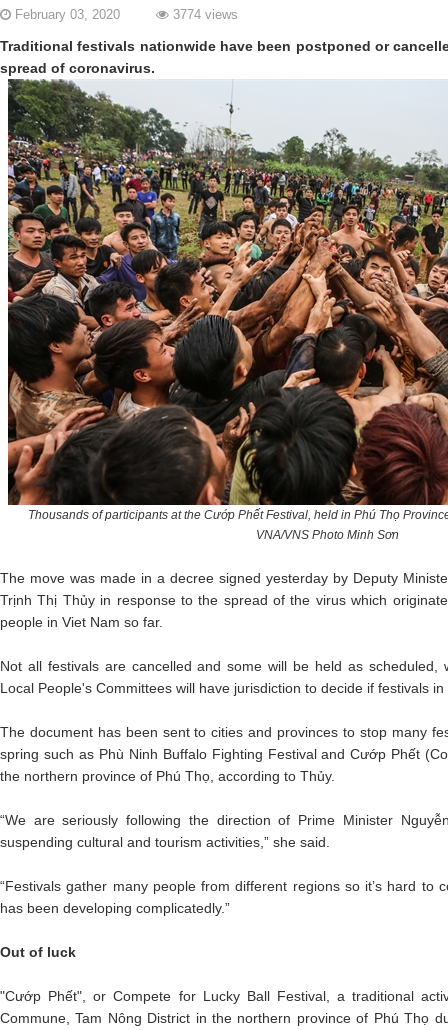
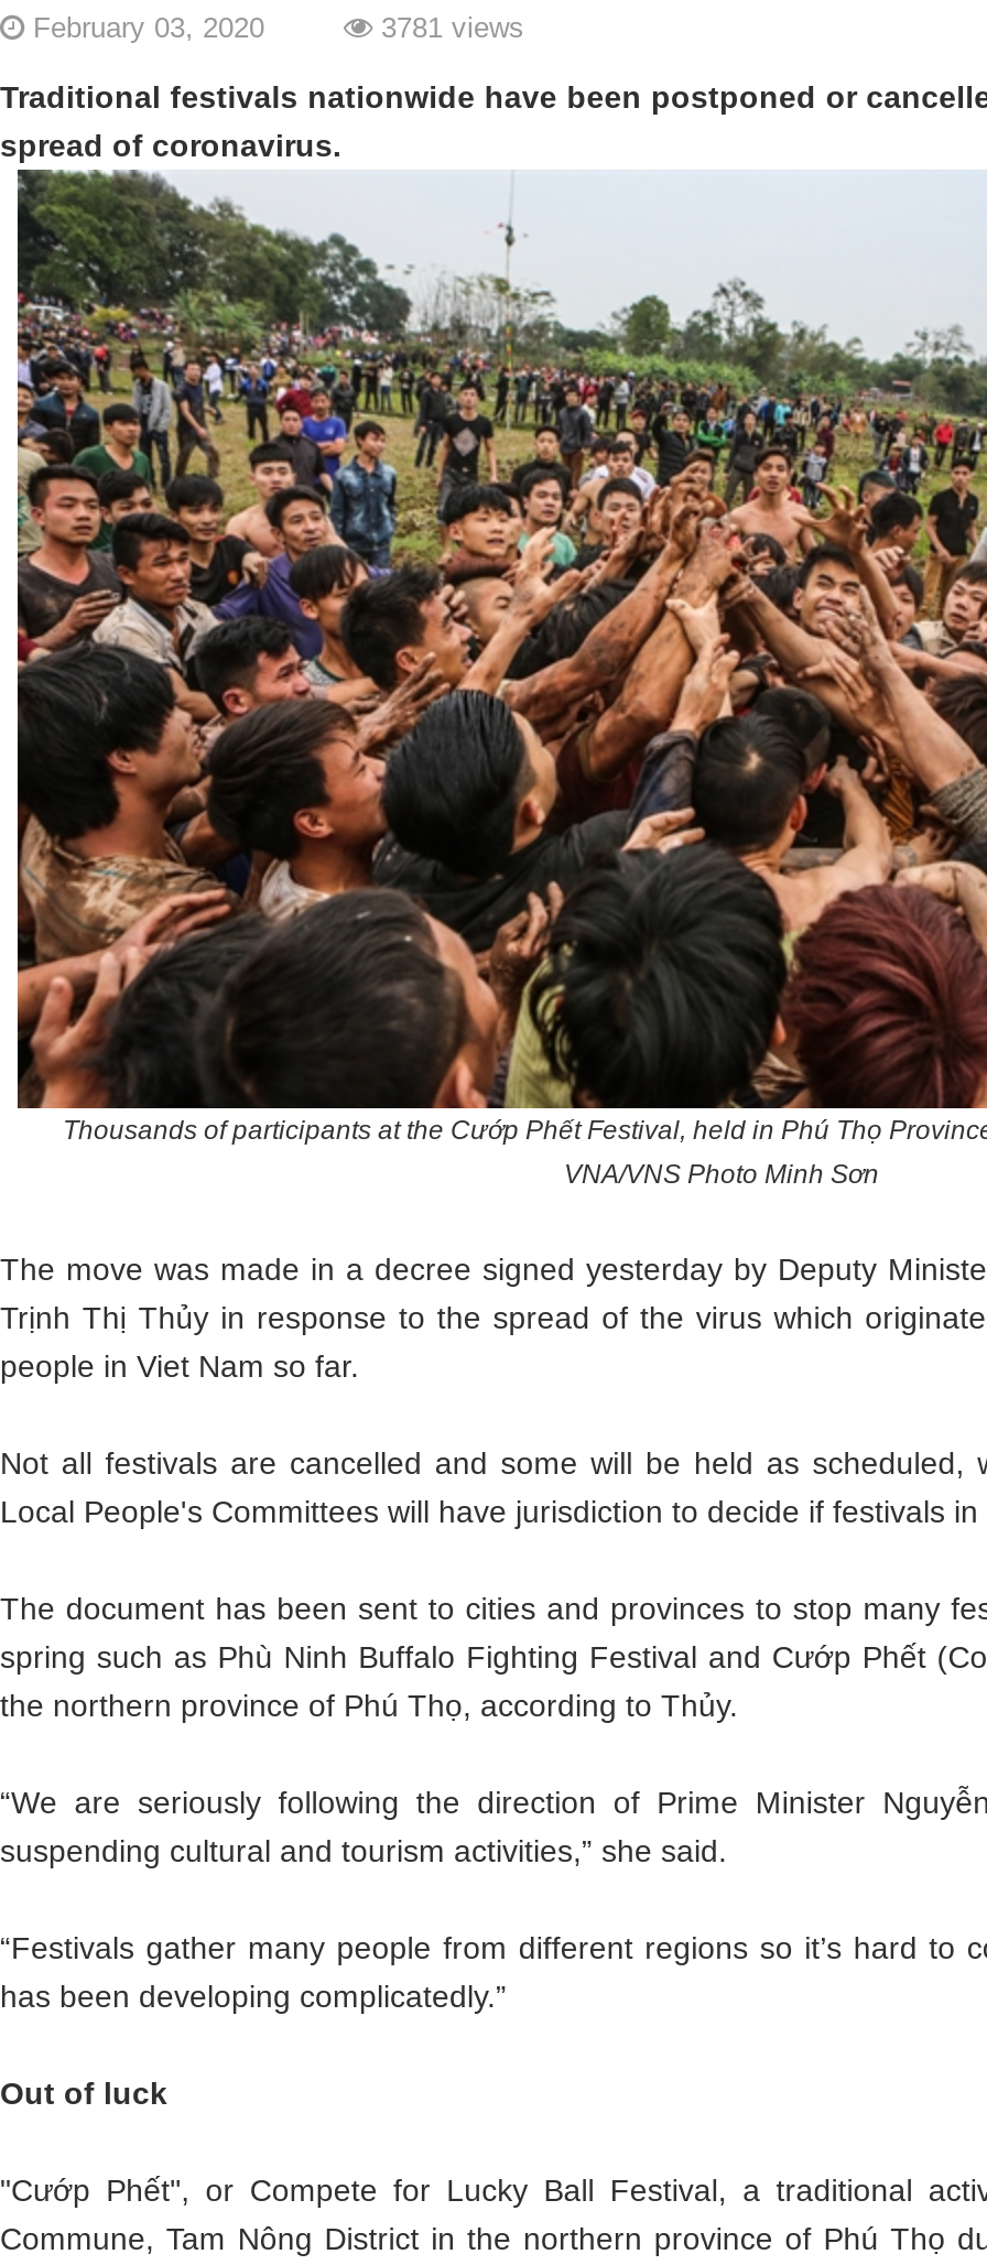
- February 03, 2020 3774 views
+ February 03, 2020 3781 views
